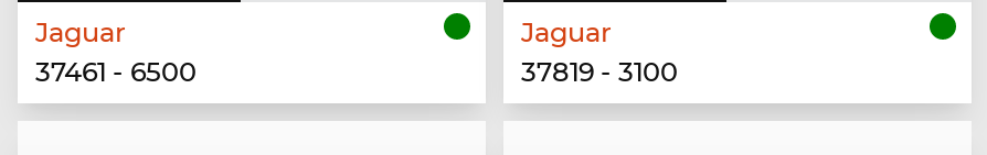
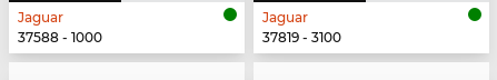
- 37461 - 6500
+ 37588 - 1000
